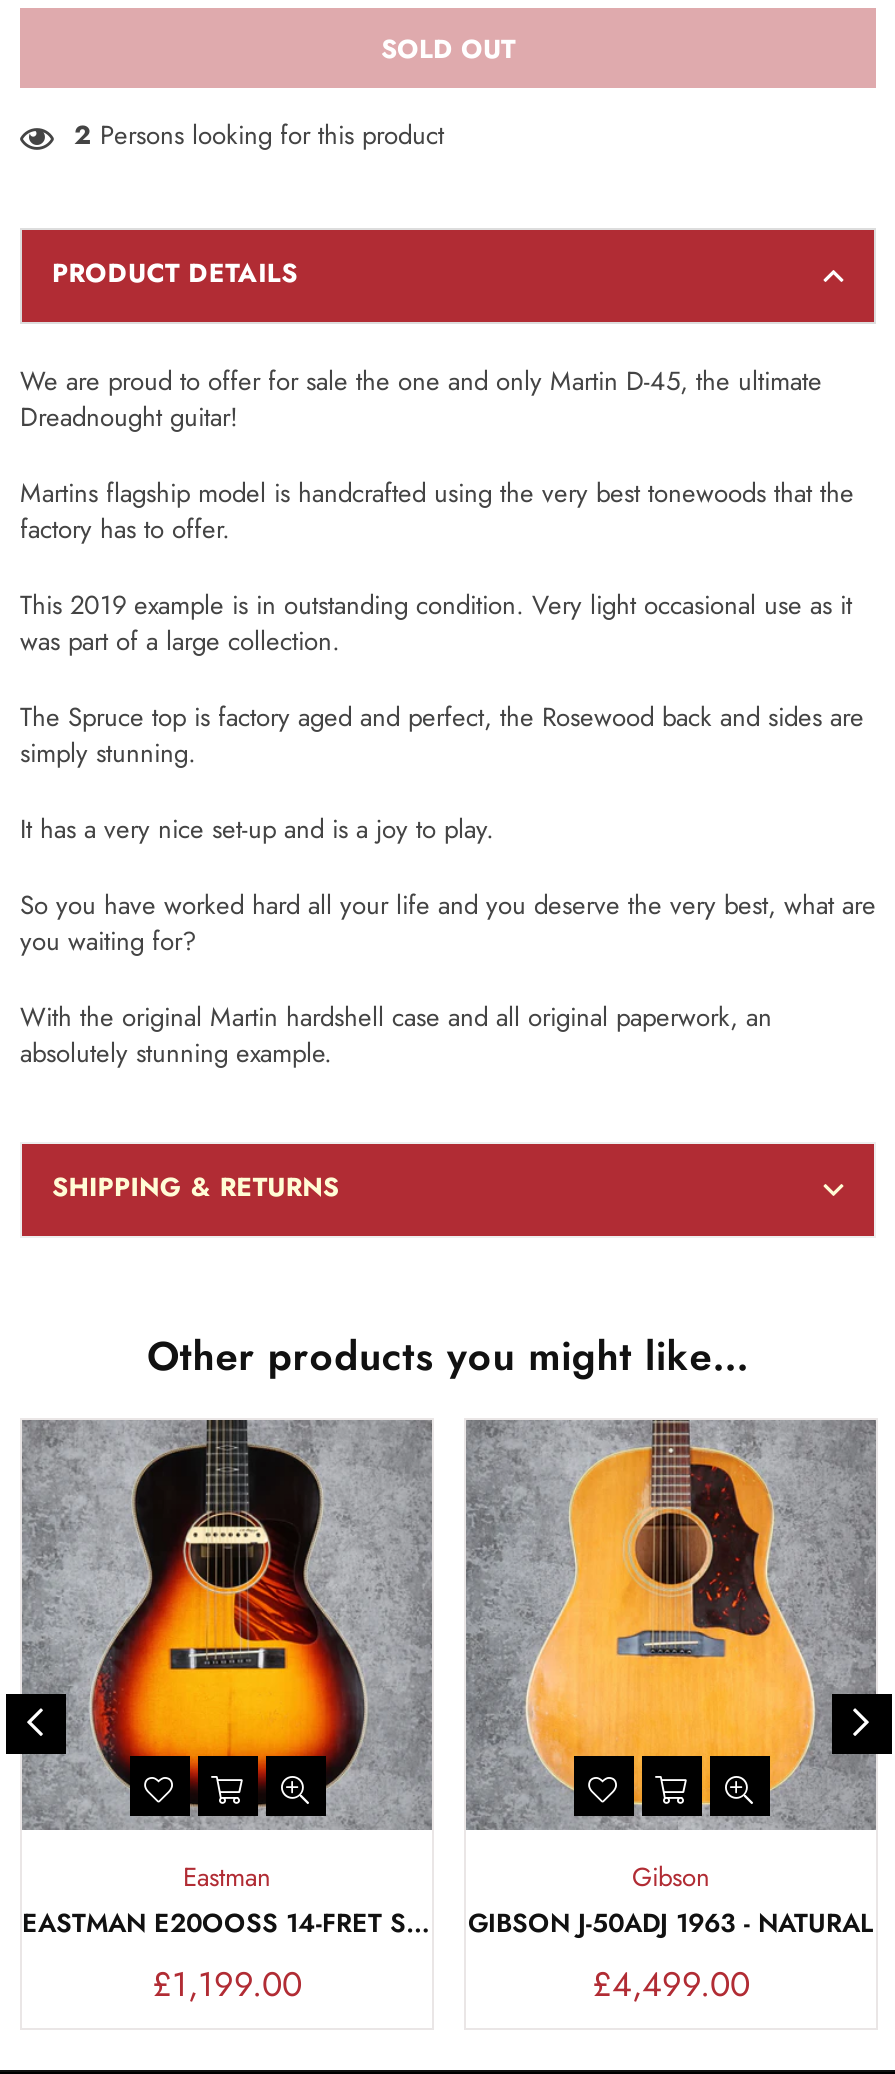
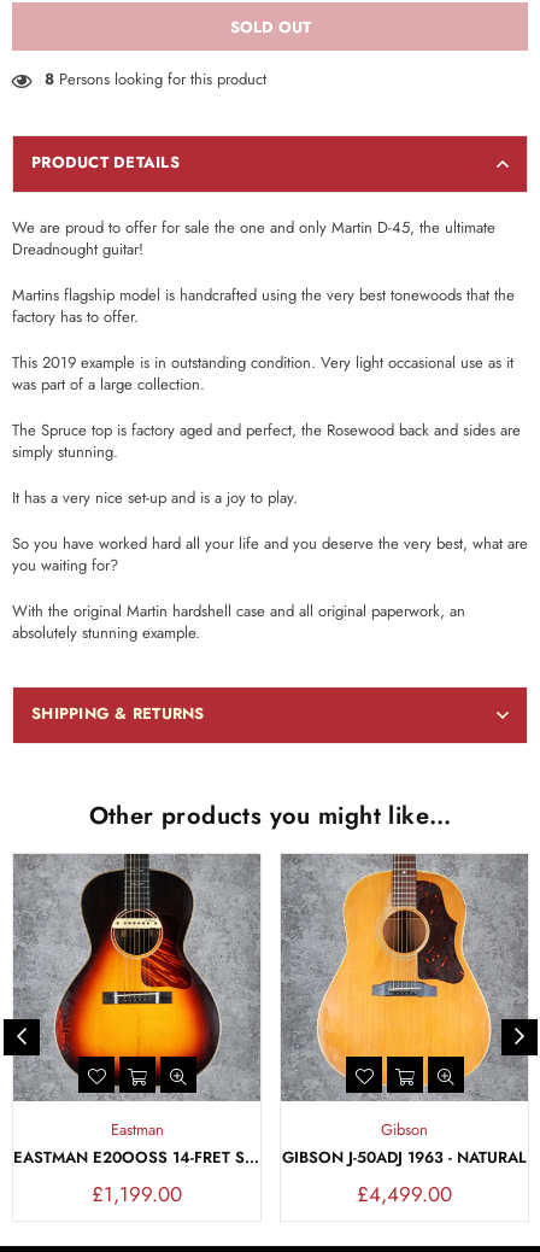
- 2 Persons looking for this product
+ 8 Persons looking for this product
